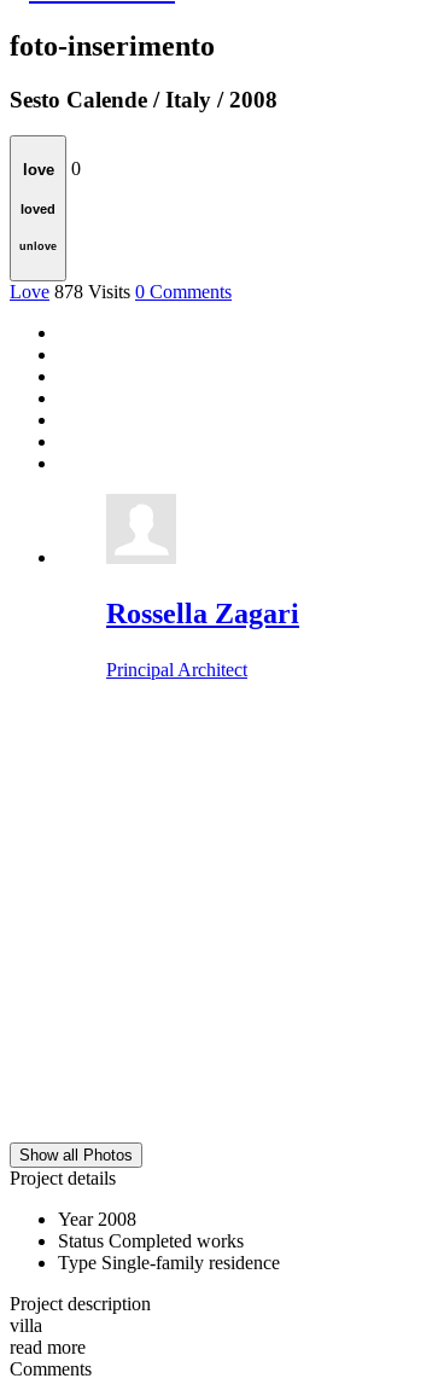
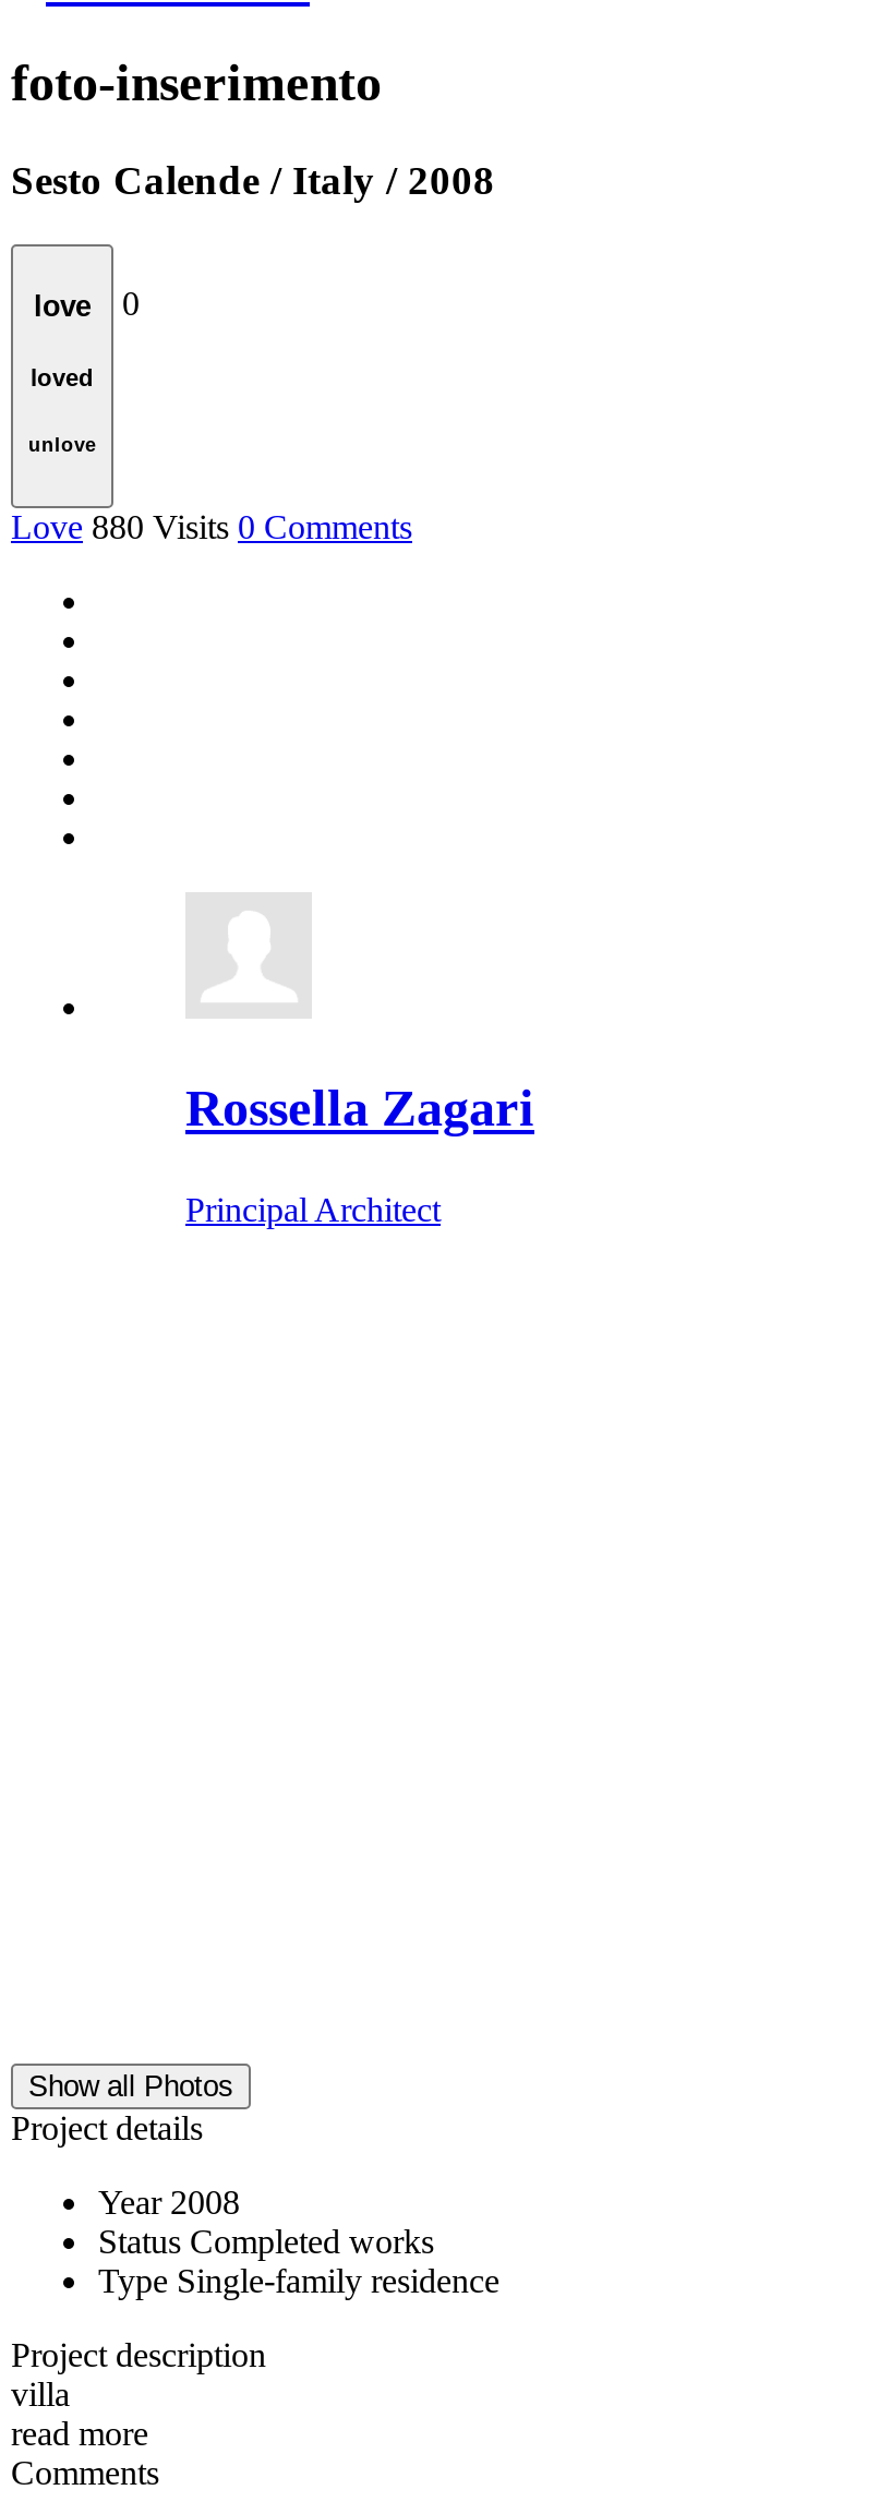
- Love 878 Visits 0 Comments
+ Love 880 Visits 0 Comments
